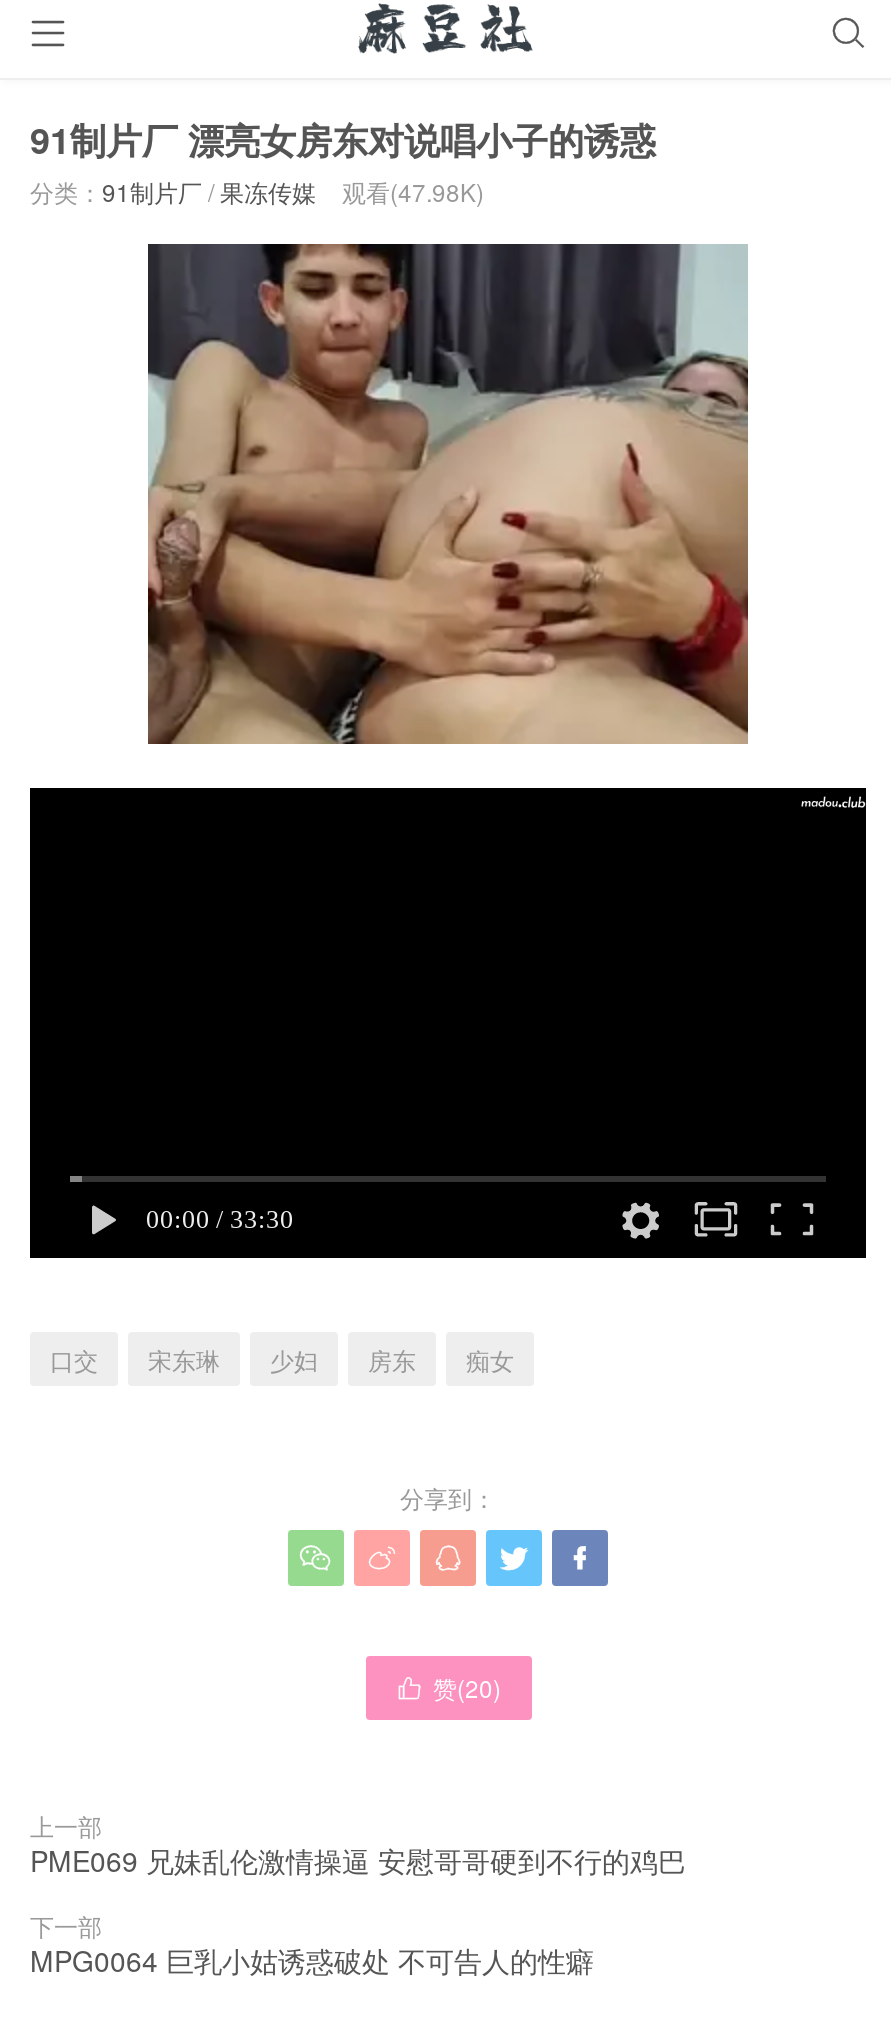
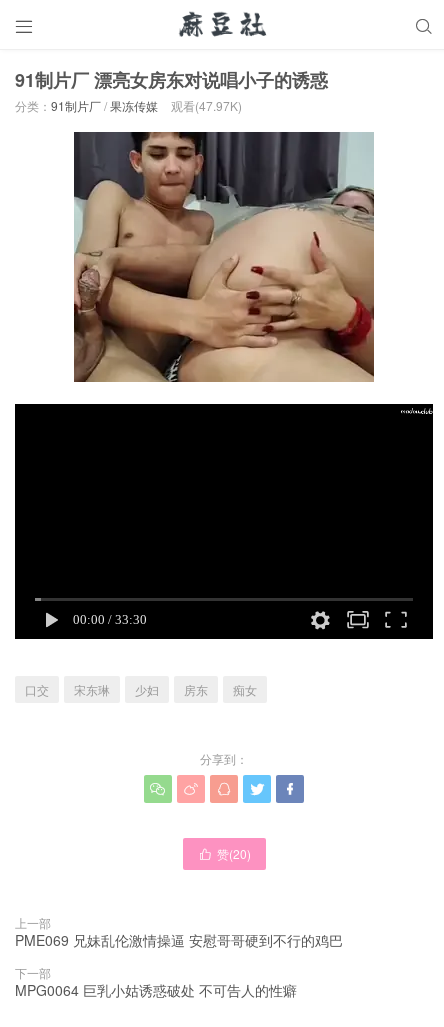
- 分类：91制片厂/果冻传媒 观看(47.98K)
+ 分类：91制片厂/果冻传媒 观看(47.97K)
